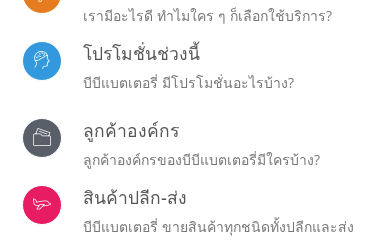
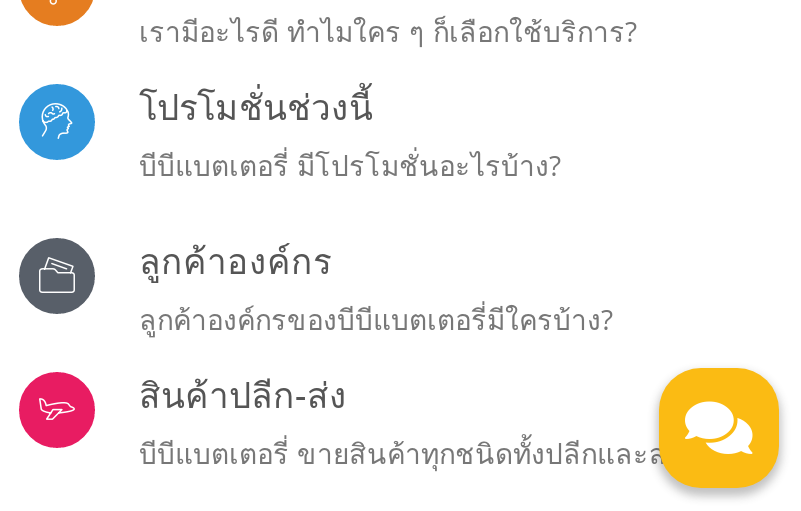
+ [image]
